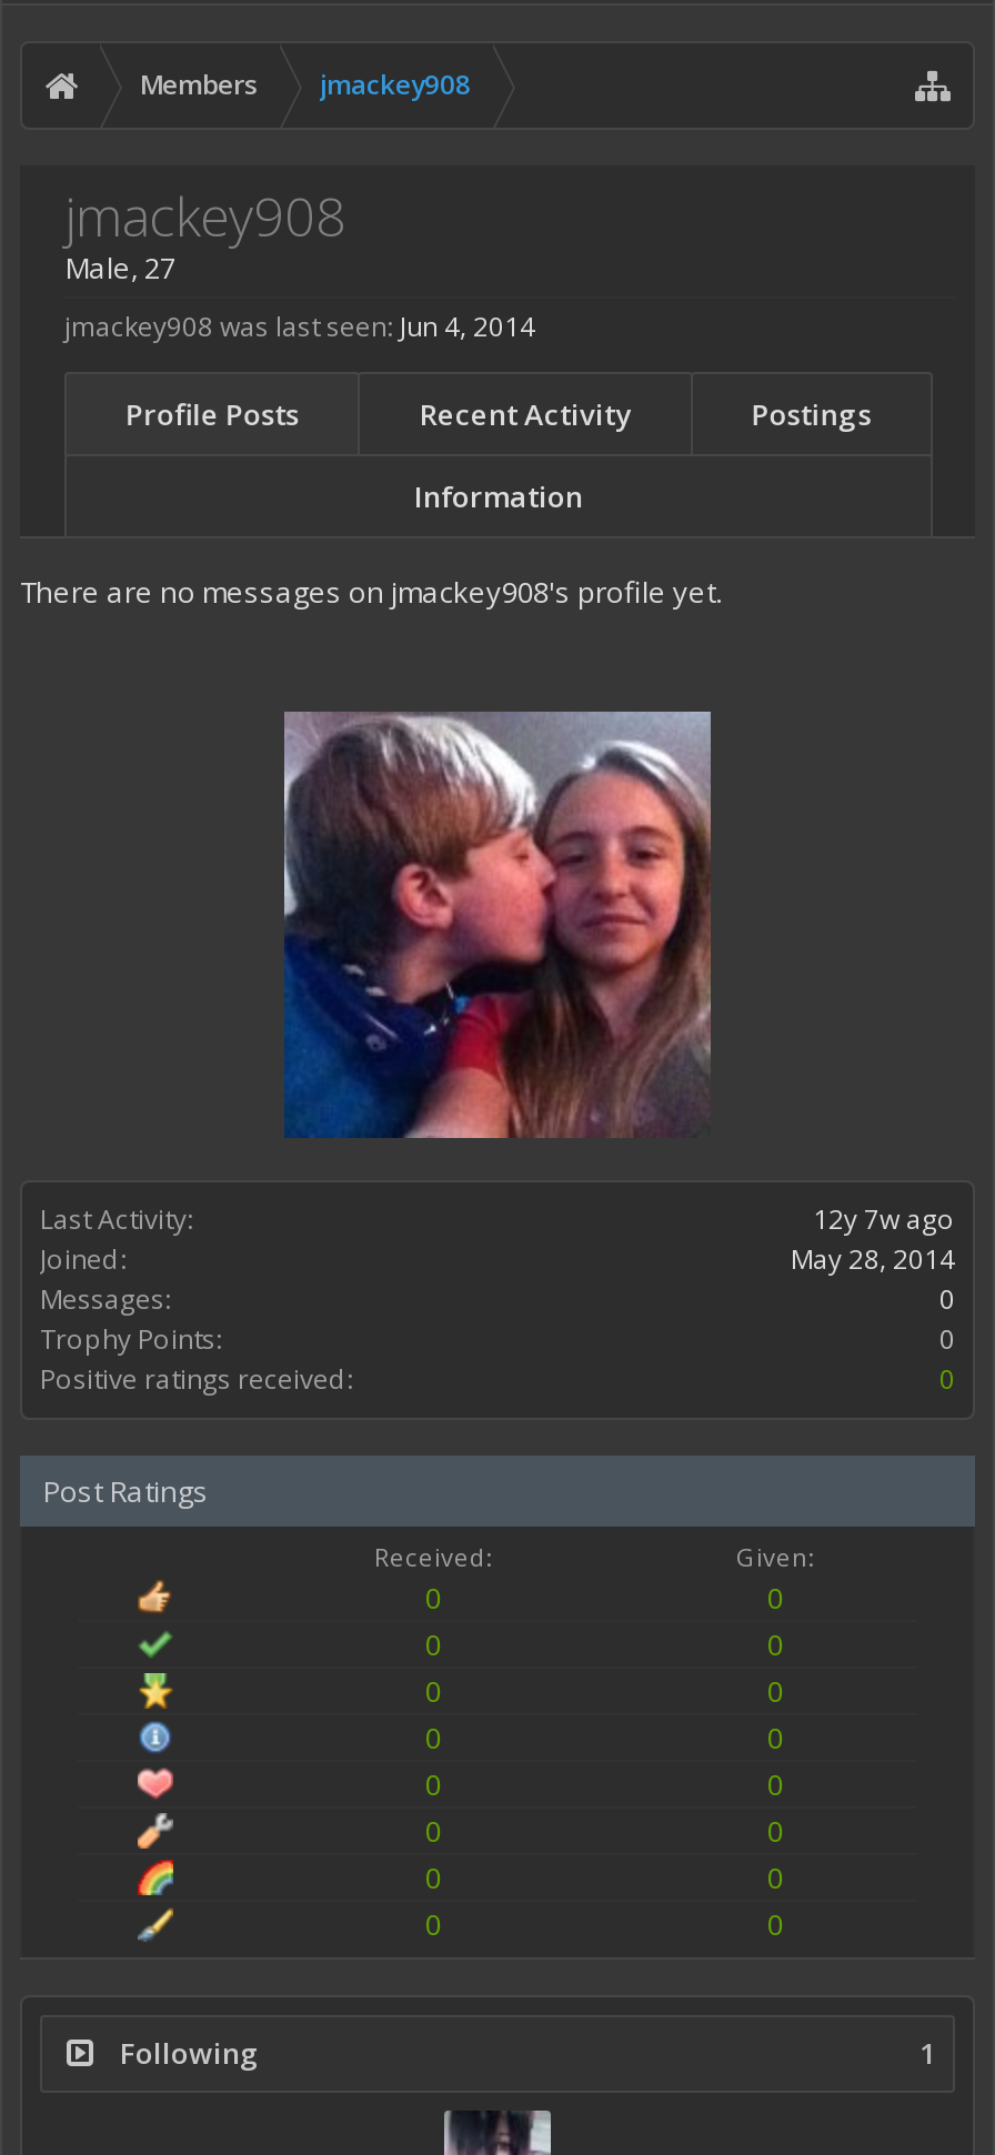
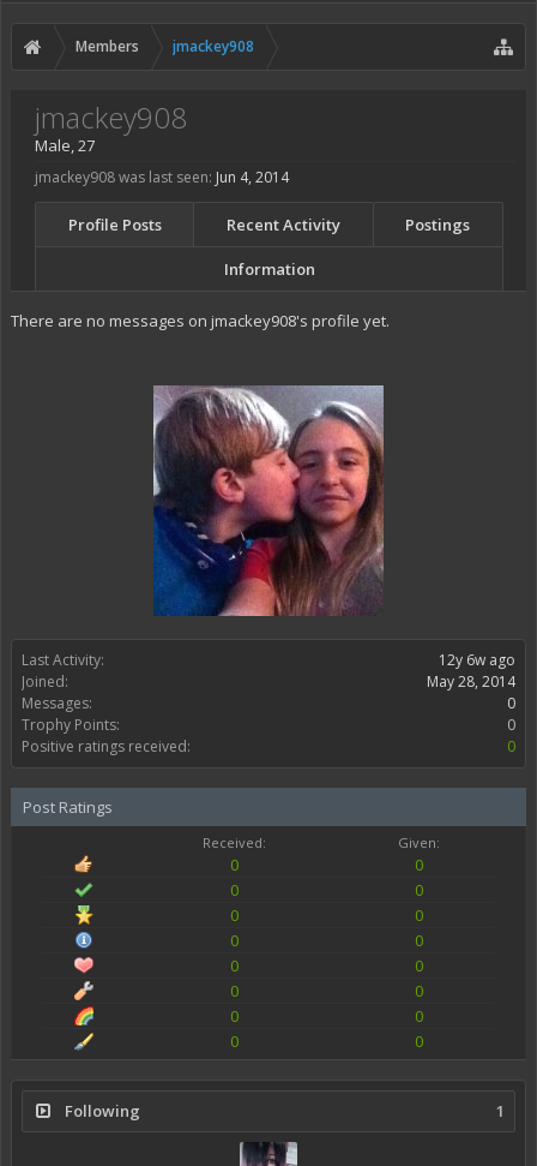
- 12y 7w ago
+ 12y 6w ago
